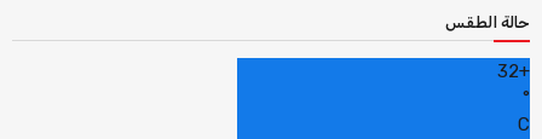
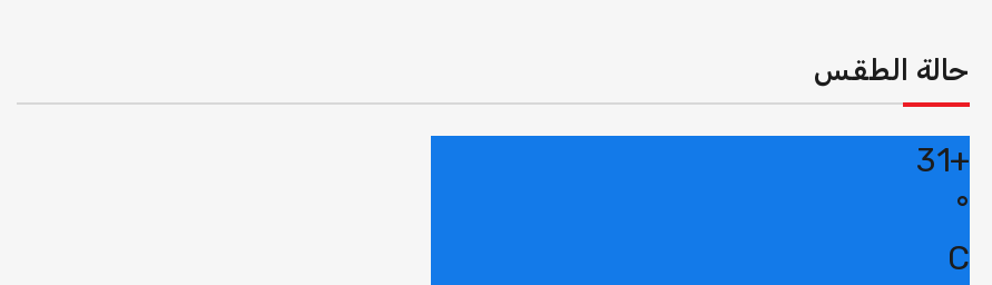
- 32
+ 31
